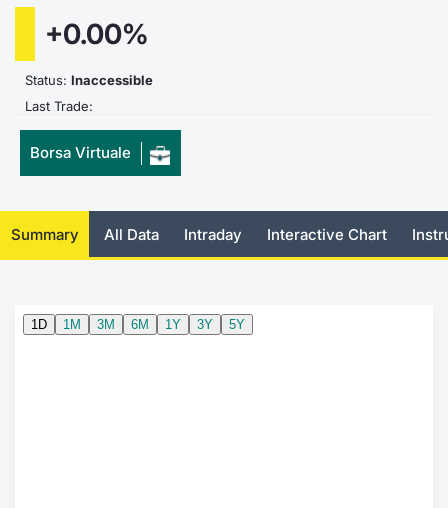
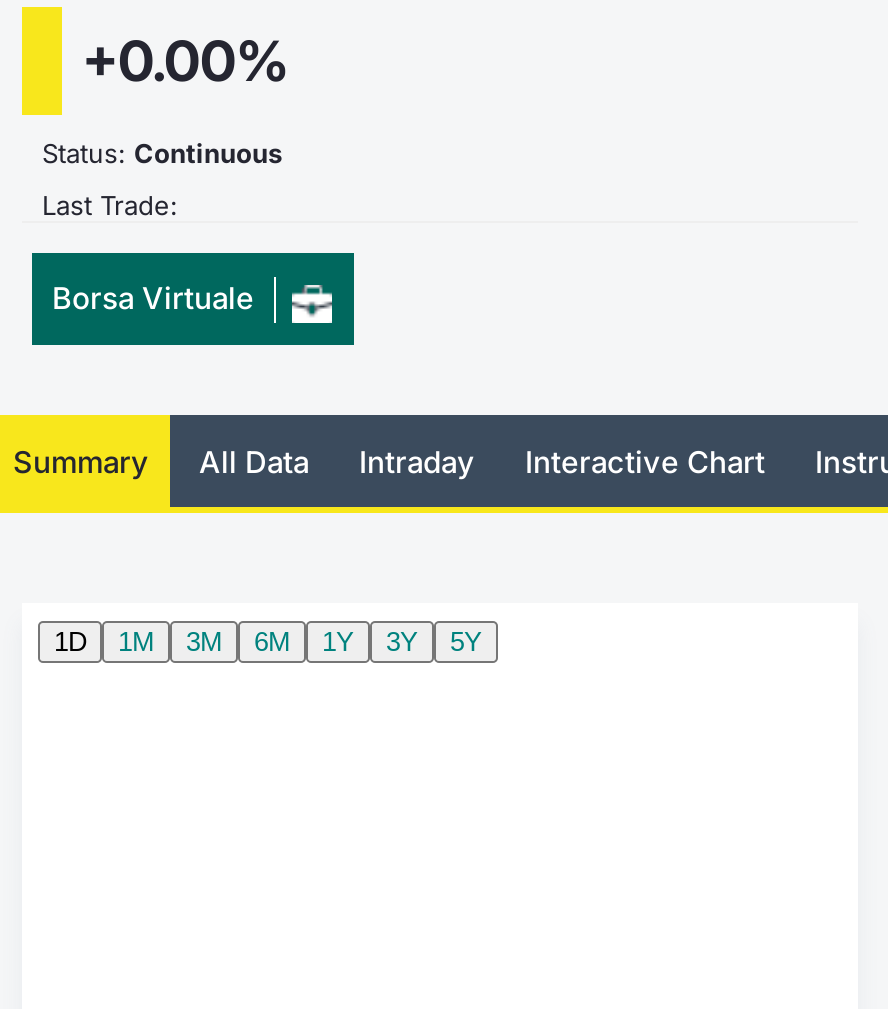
- Status: Inaccessible
+ Status: Continuous
